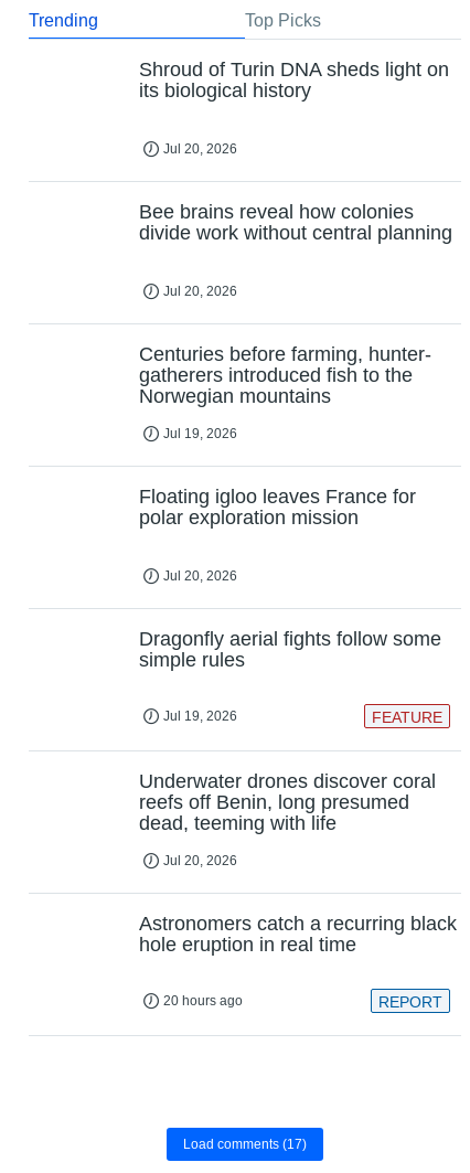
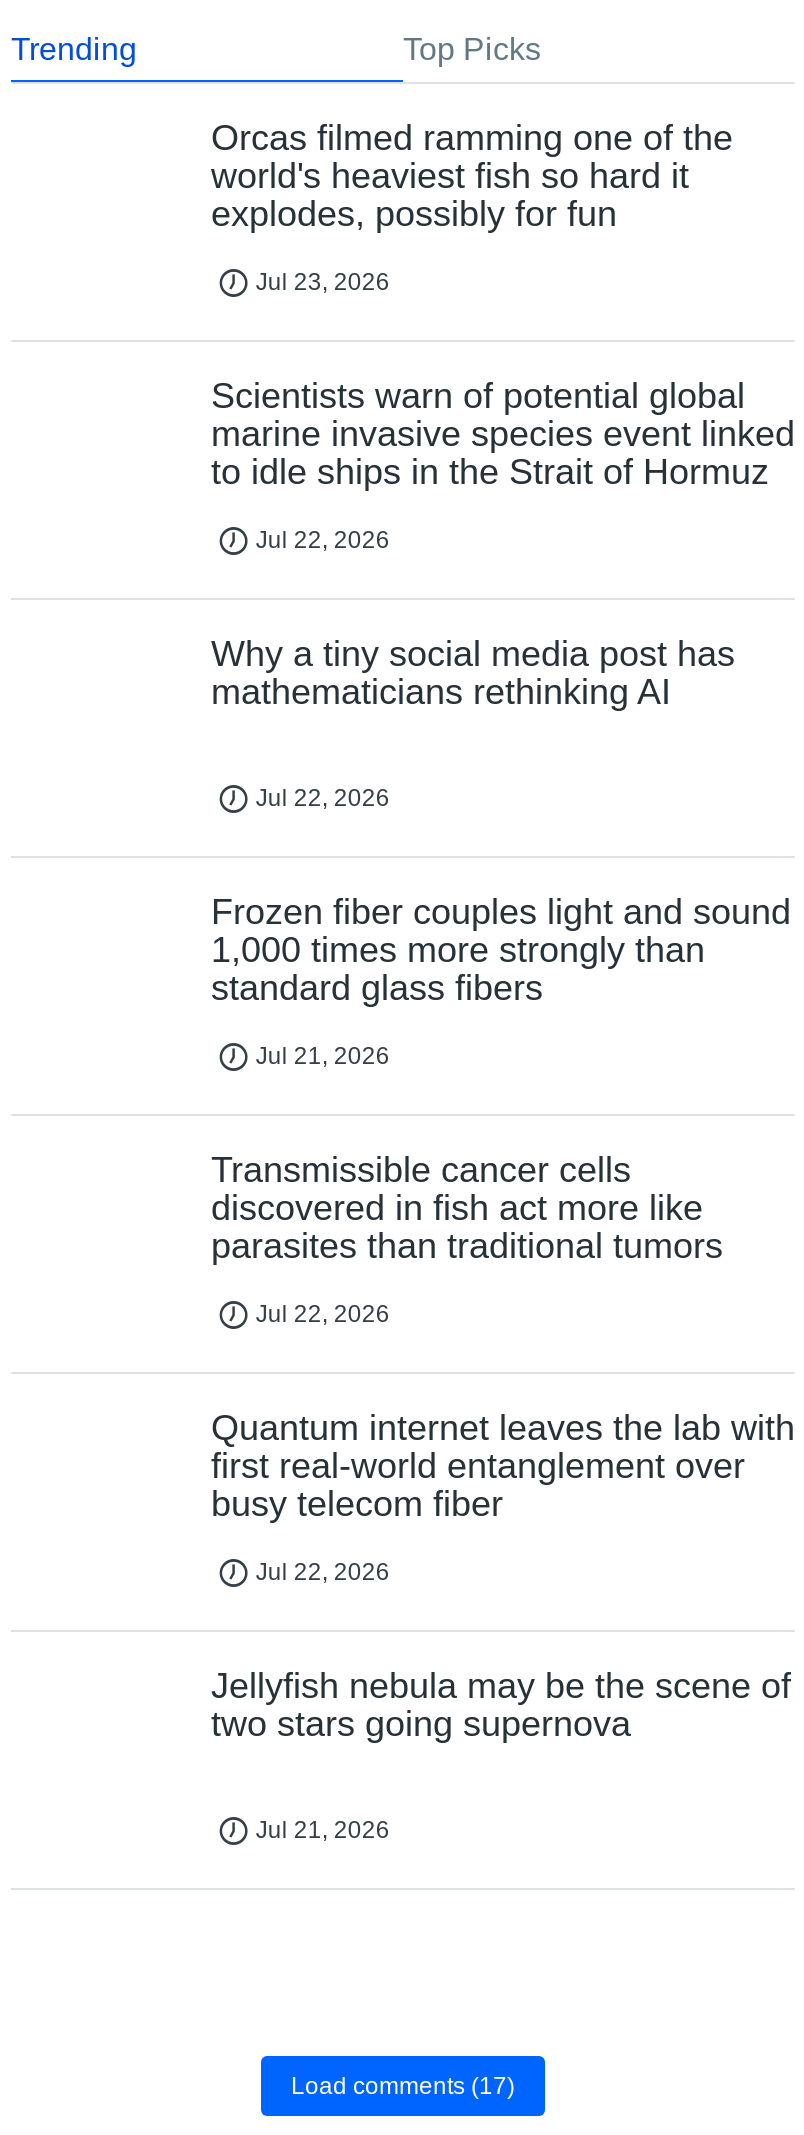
- Shroud of Turin DNA sheds light on
- its biological history
+ Orcas filmed ramming one of the
+ world's heaviest fish so hard it
+ explodes, possibly for fun

- Jul 20, 2026
+ Jul 23, 2026

- Bee brains reveal how colonies
- divide work without central planning
+ Scientists warn of potential global
+ marine invasive species event linked
+ to idle ships in the Strait of Hormuz

- Jul 20, 2026
+ Jul 22, 2026

- Centuries before farming, hunter-
- gatherers introduced fish to the
- Norwegian mountains
+ Why a tiny social media post has
+ mathematicians rethinking AI

- Jul 19, 2026
+ Jul 22, 2026

- Floating igloo leaves France for
- polar exploration mission
+ Frozen fiber couples light and sound
+ 1,000 times more strongly than
+ standard glass fibers

- Jul 20, 2026
+ Jul 21, 2026

- Dragonfly aerial fights follow some
- simple rules
+ Transmissible cancer cells
+ discovered in fish act more like
+ parasites than traditional tumors

- Jul 19, 2026
- FEATURE
+ Jul 22, 2026

- Underwater drones discover coral
- reefs off Benin, long presumed
- dead, teeming with life
+ Quantum internet leaves the lab with
+ first real-world entanglement over
+ busy telecom fiber

- Jul 20, 2026
+ Jul 22, 2026

- Astronomers catch a recurring black
- hole eruption in real time
+ Jellyfish nebula may be the scene of
+ two stars going supernova

- 20 hours ago
- REPORT
+ Jul 21, 2026
